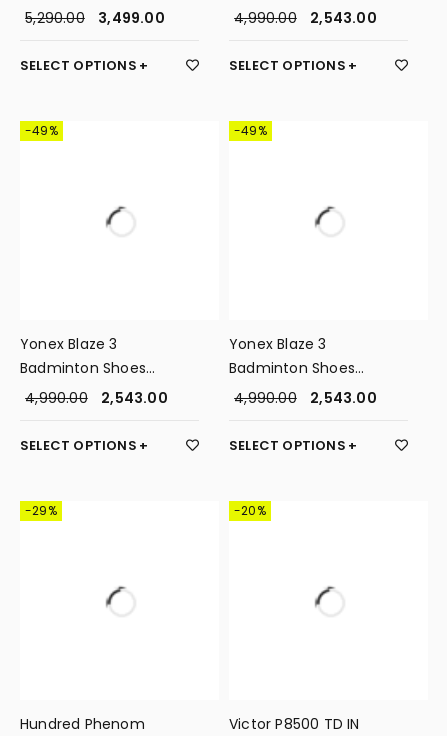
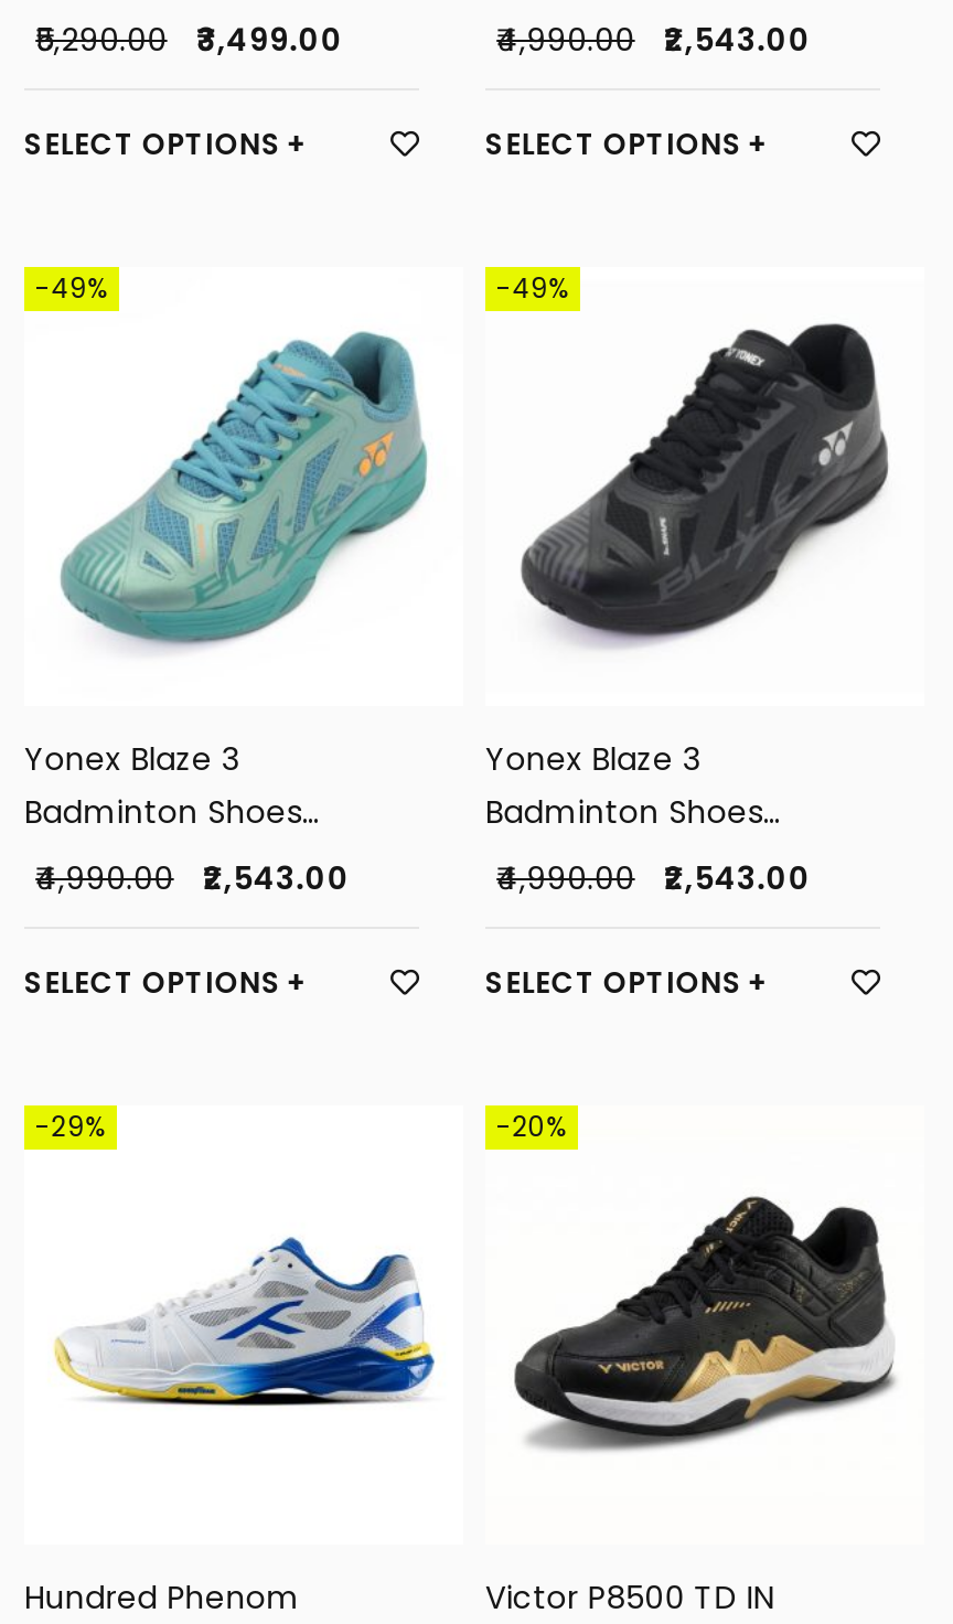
+ [image]

+ [image]

+ [image]

+ [image]
